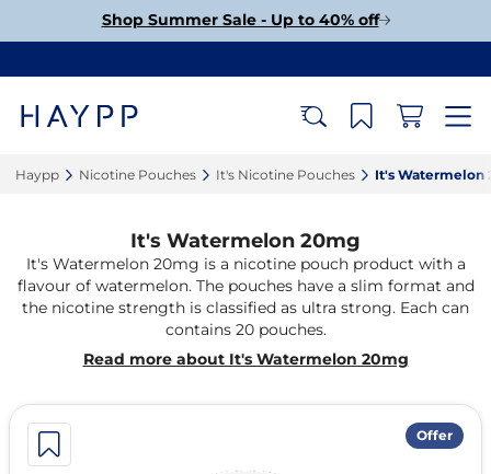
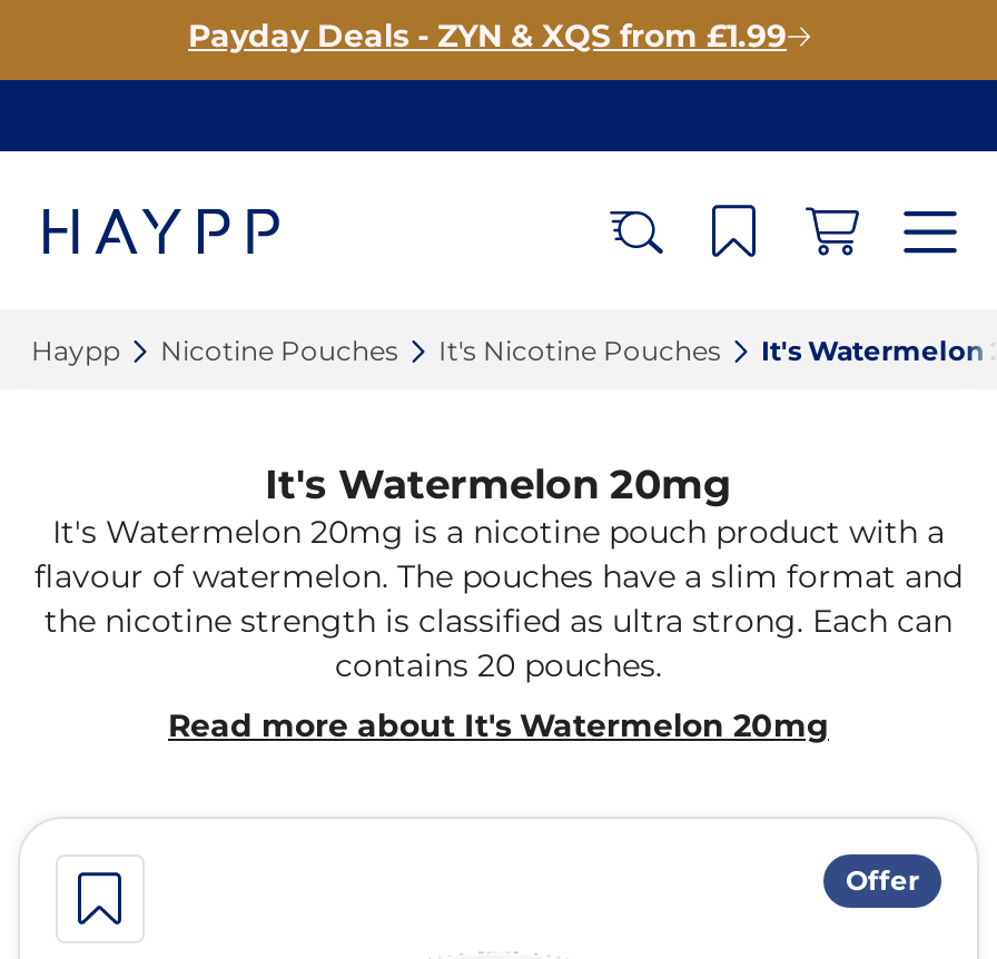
- Shop Summer Sale - Up to 40% off
+ Payday Deals - ZYN & XQS from £1.99
